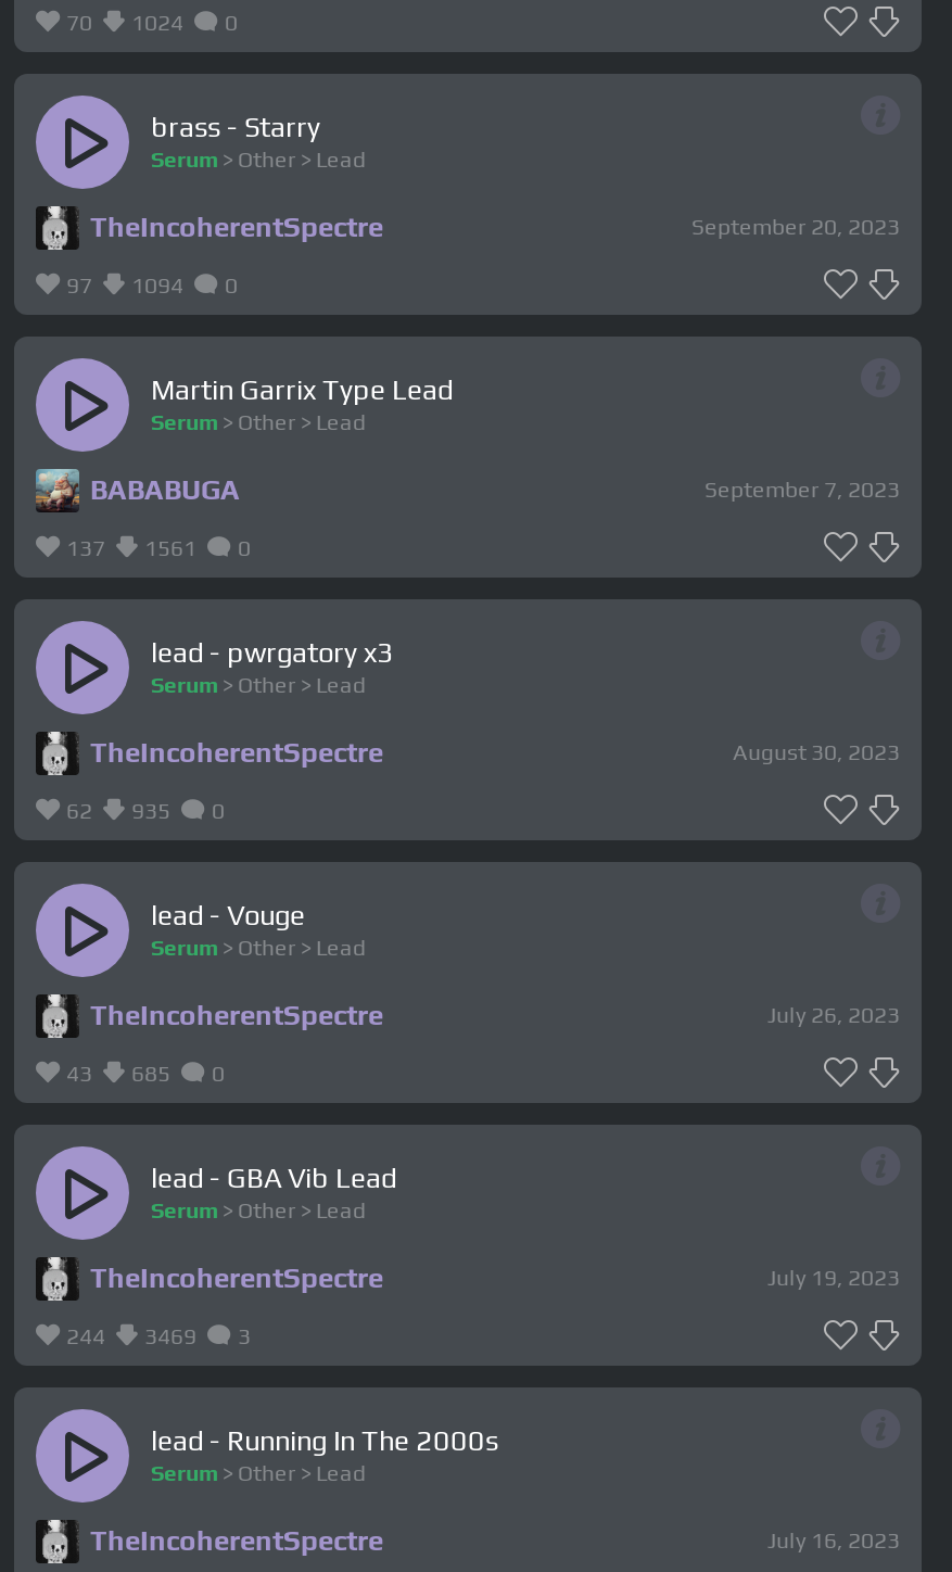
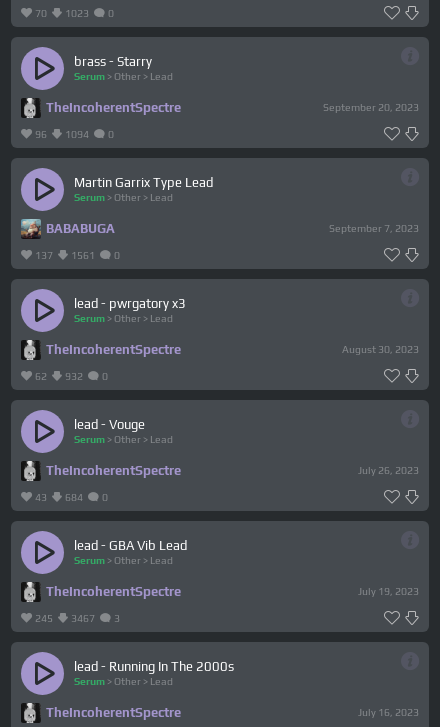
- 70 1024 0
+ 70 1023 0

- 97 1094 0
+ 96 1094 0

- 62 935 0
+ 62 932 0

- 43 685 0
+ 43 684 0

- 244
+ 245

- 3469
+ 3467
